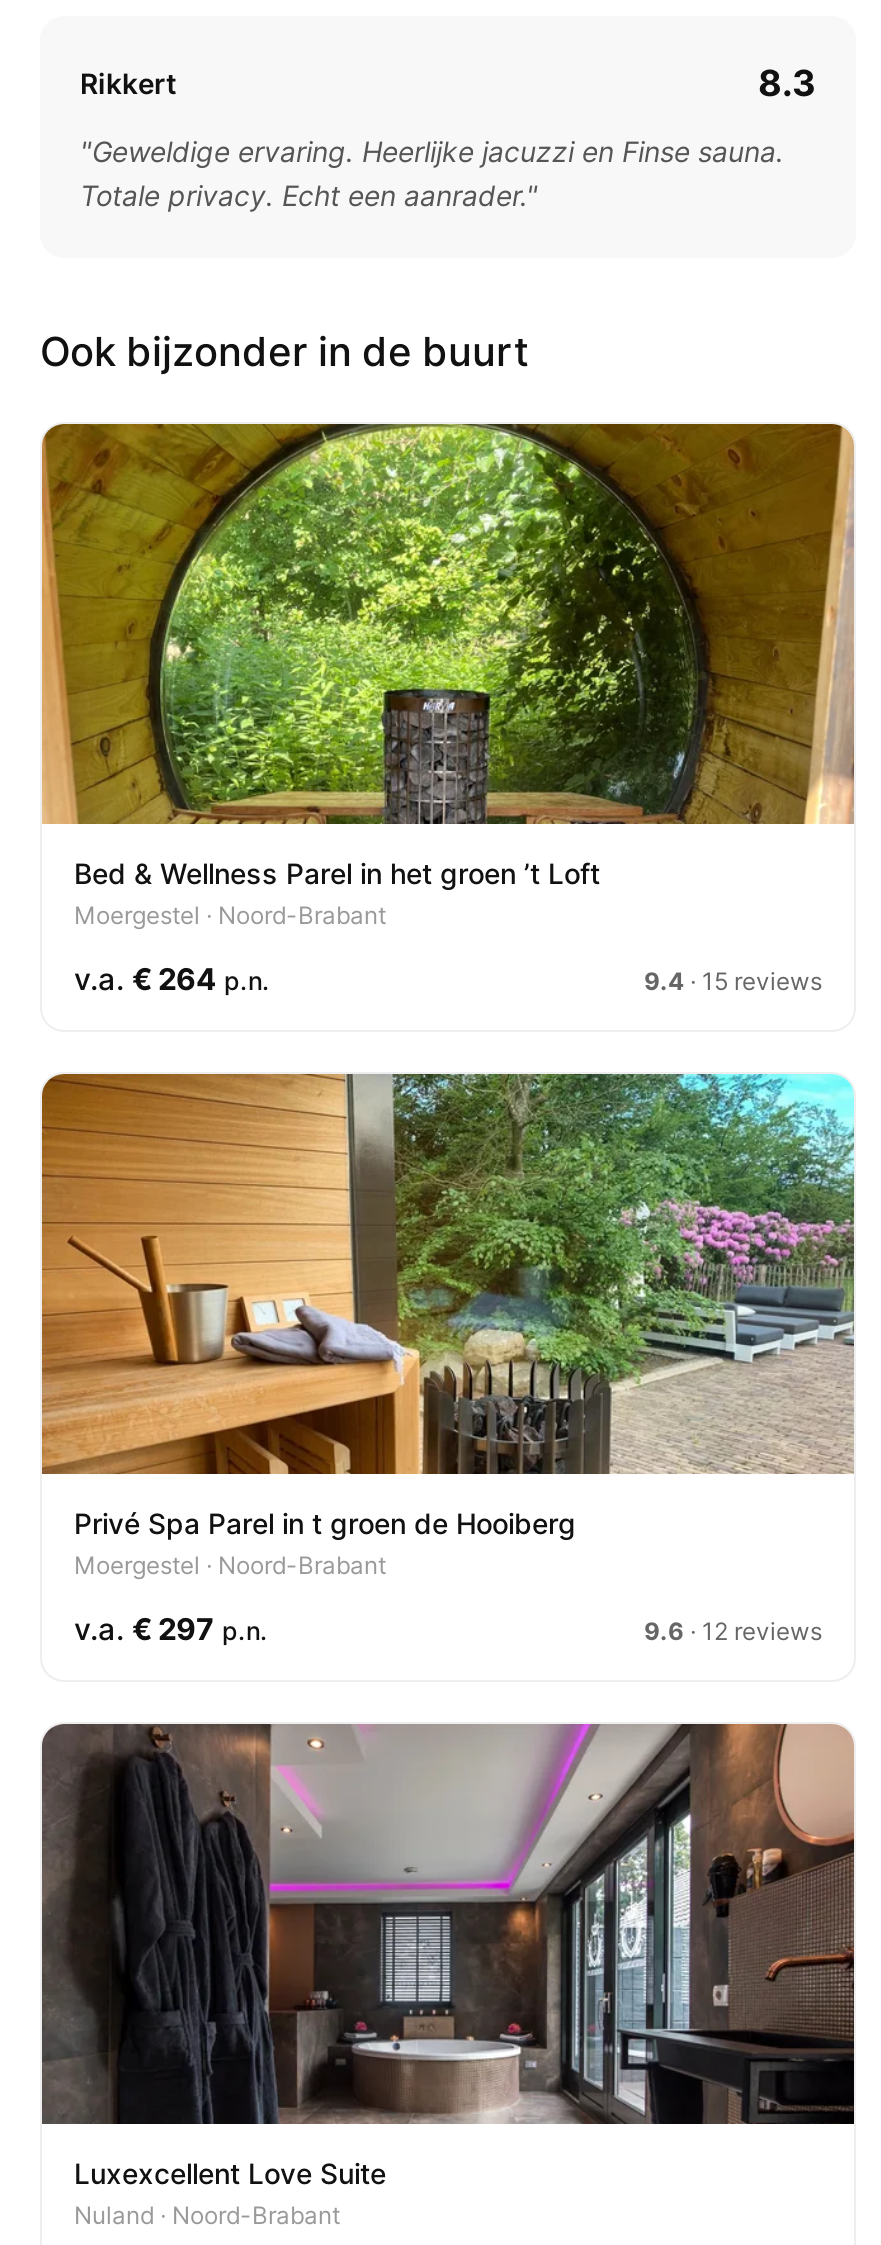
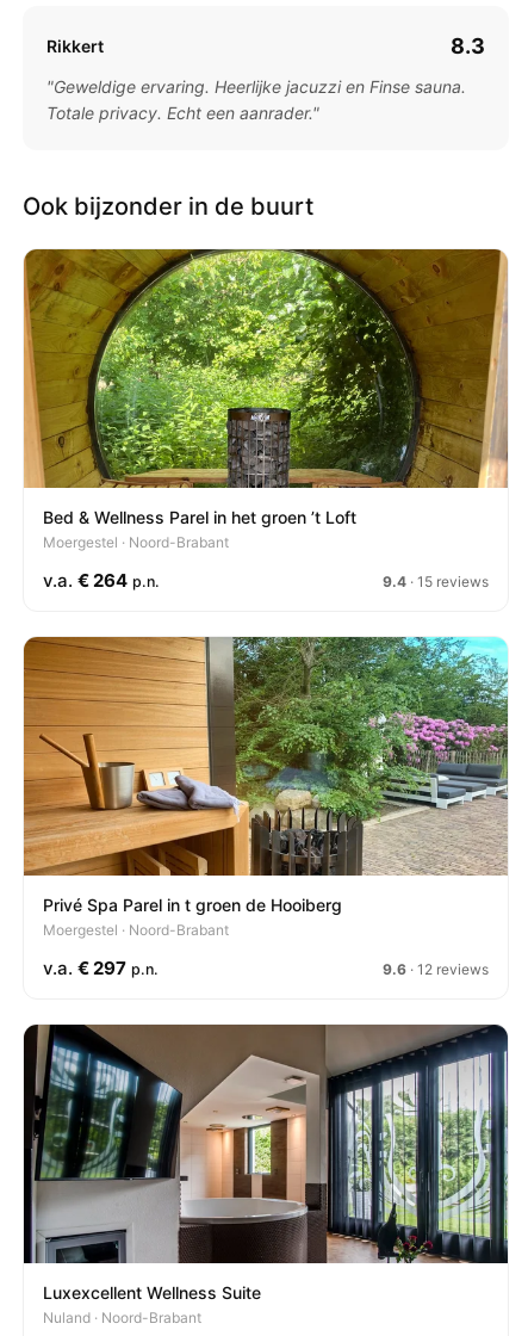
- [image]
- Luxexcellent Love Suite
+ [image]
+ Luxexcellent Wellness Suite
